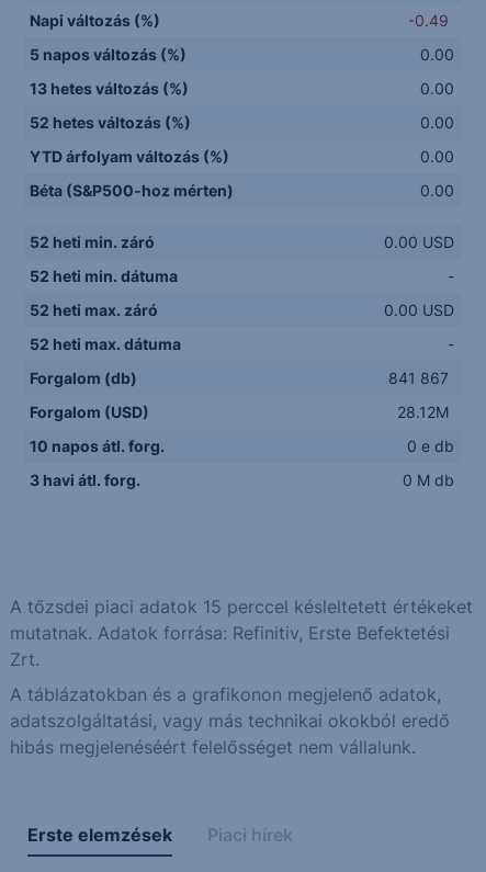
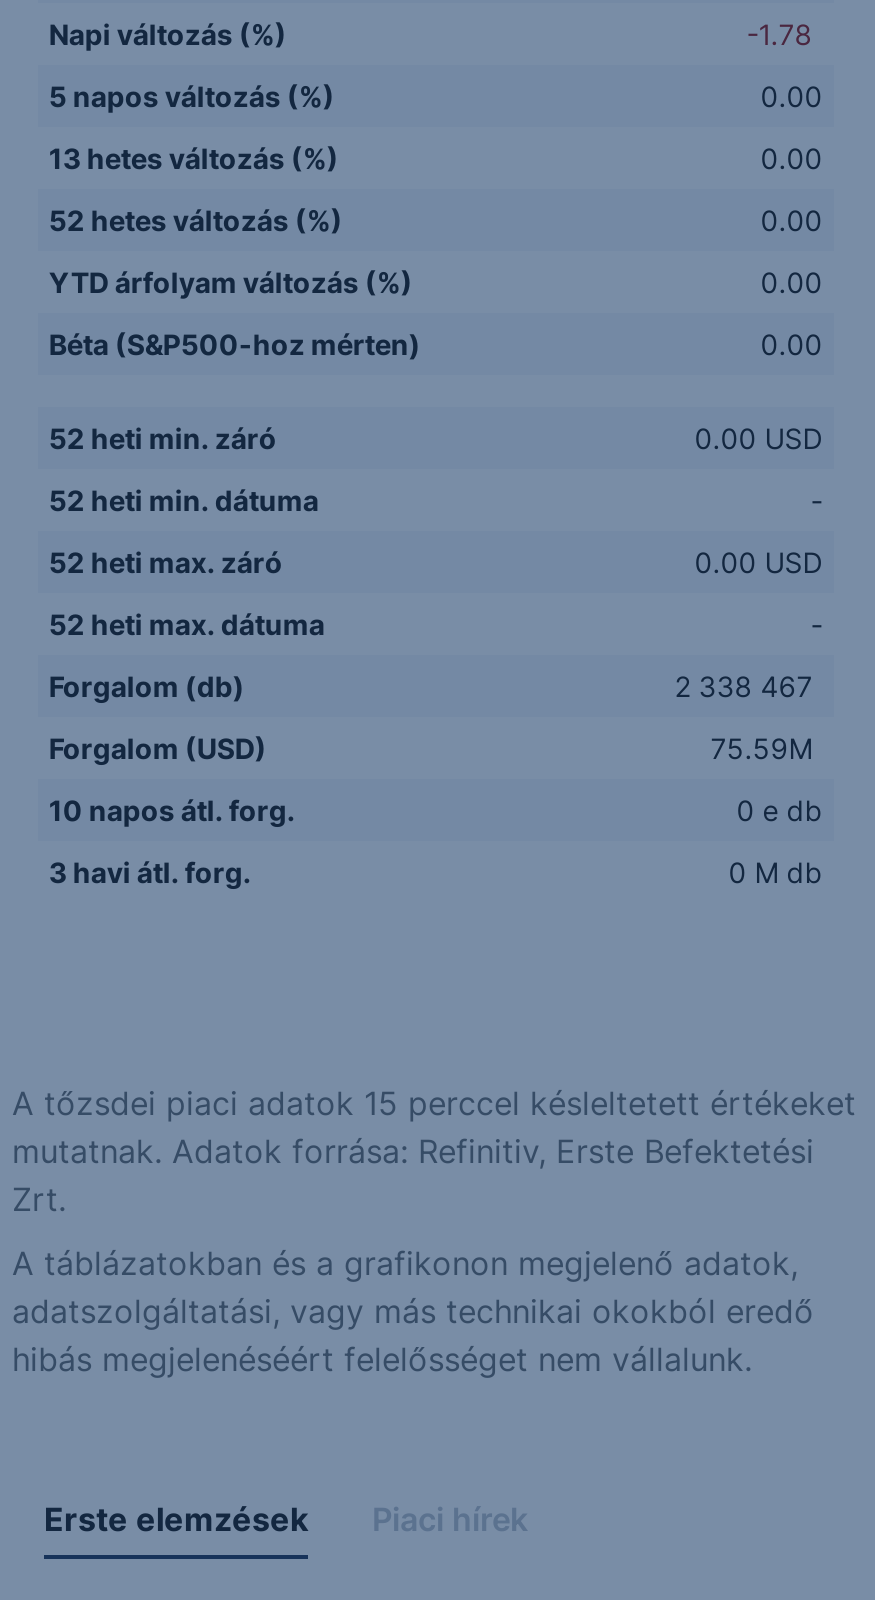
- -0.49
+ -1.78

- 841 867
+ 2 338 467

- 28.12M
+ 75.59M
